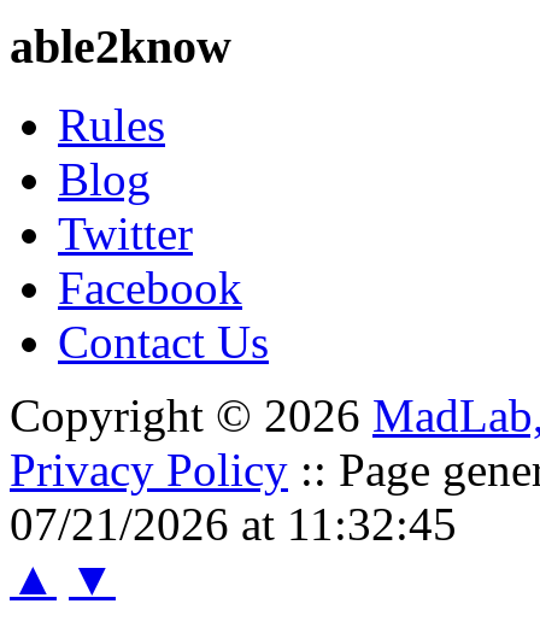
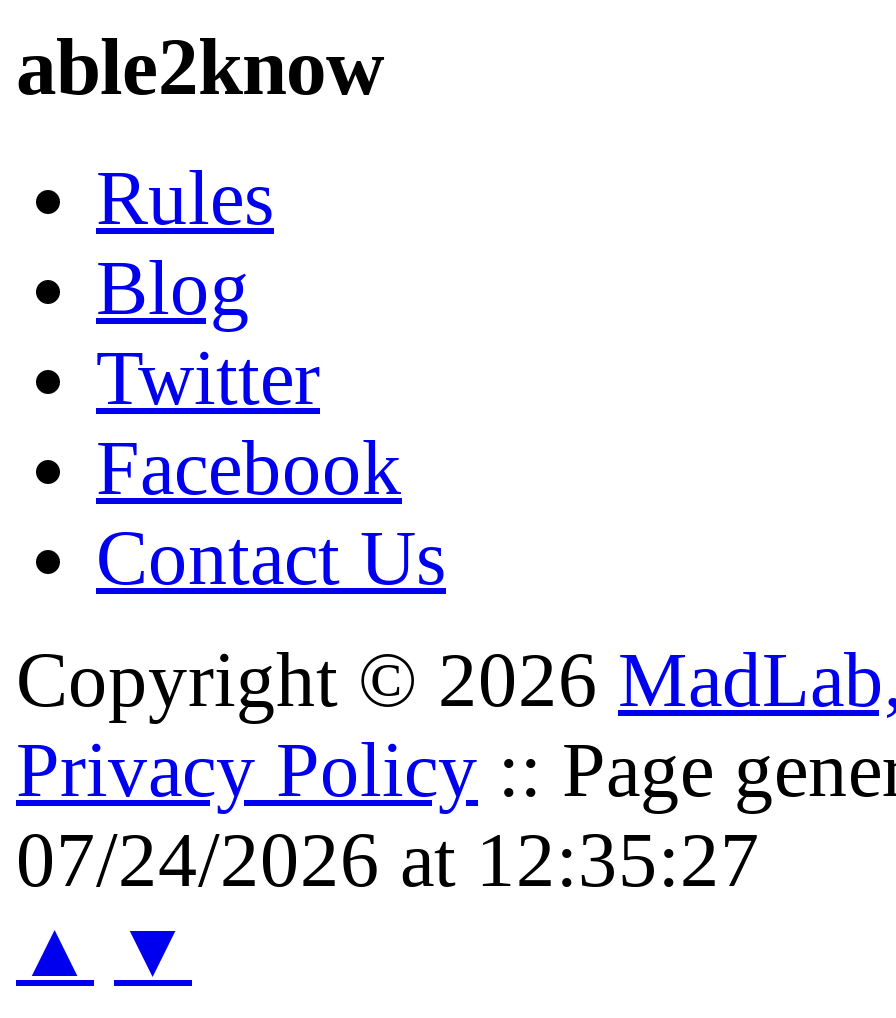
- 07/21/2026 at 11:32:45
+ 07/24/2026 at 12:35:27
